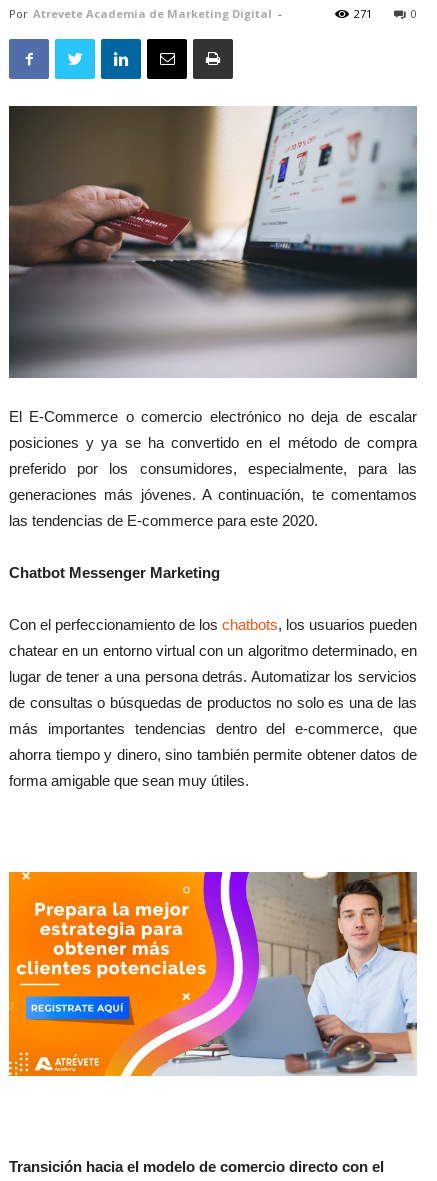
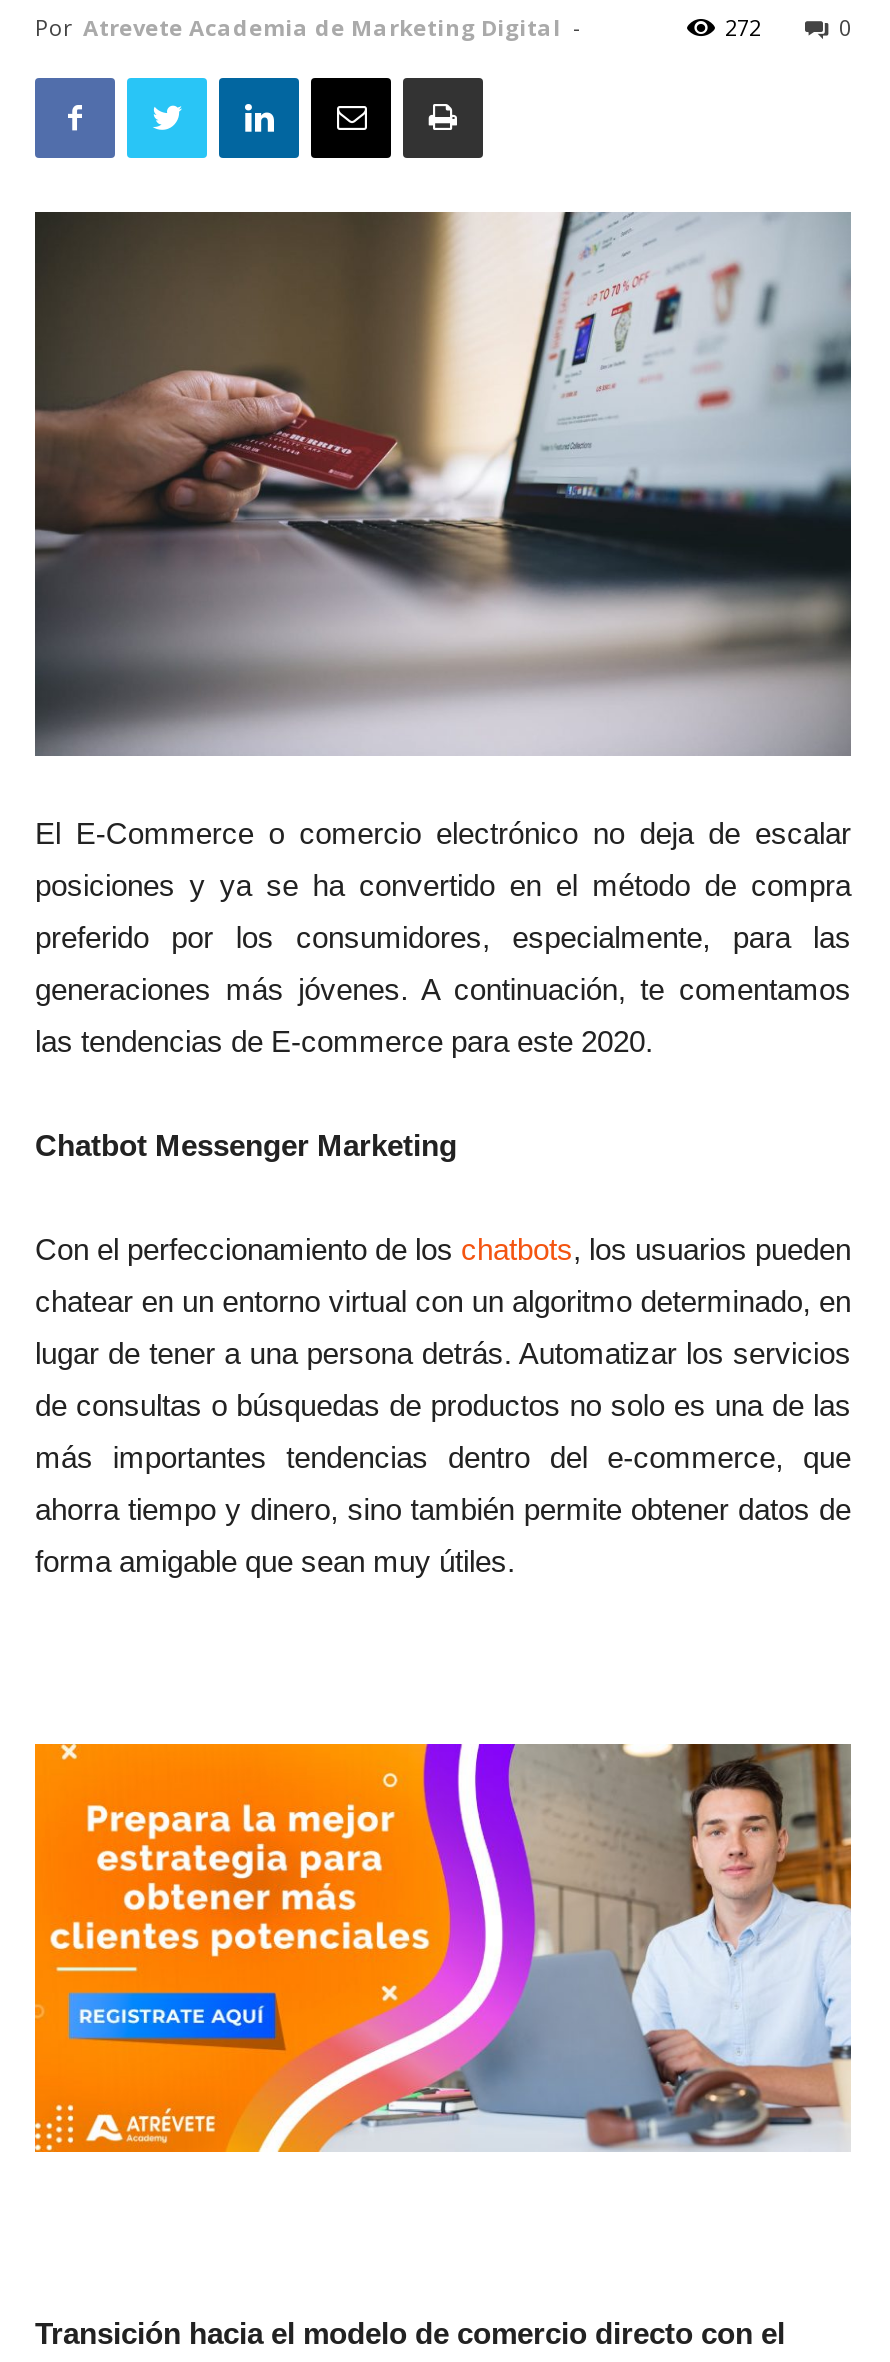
- 271
+ 272
